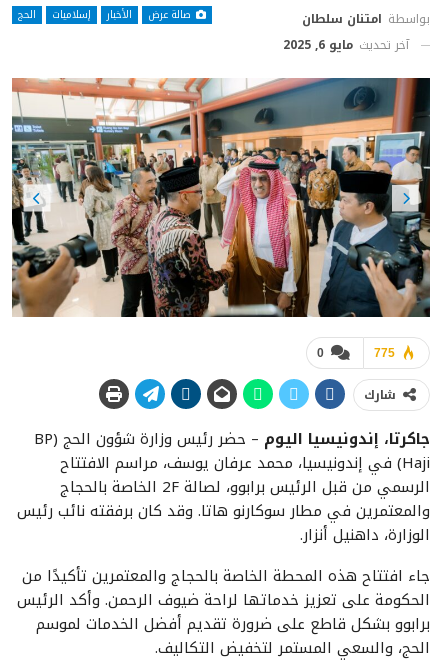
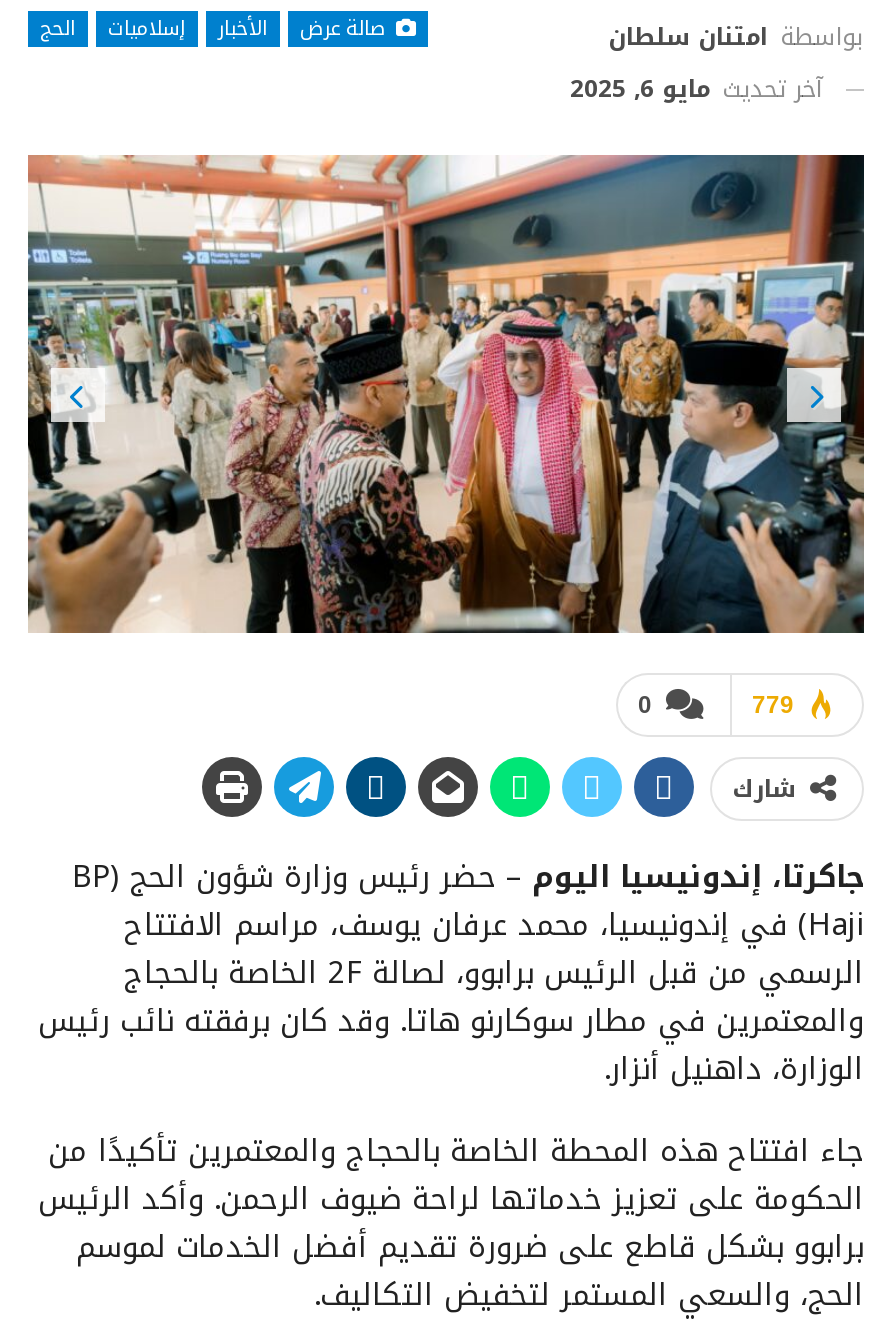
- 775
+ 779
